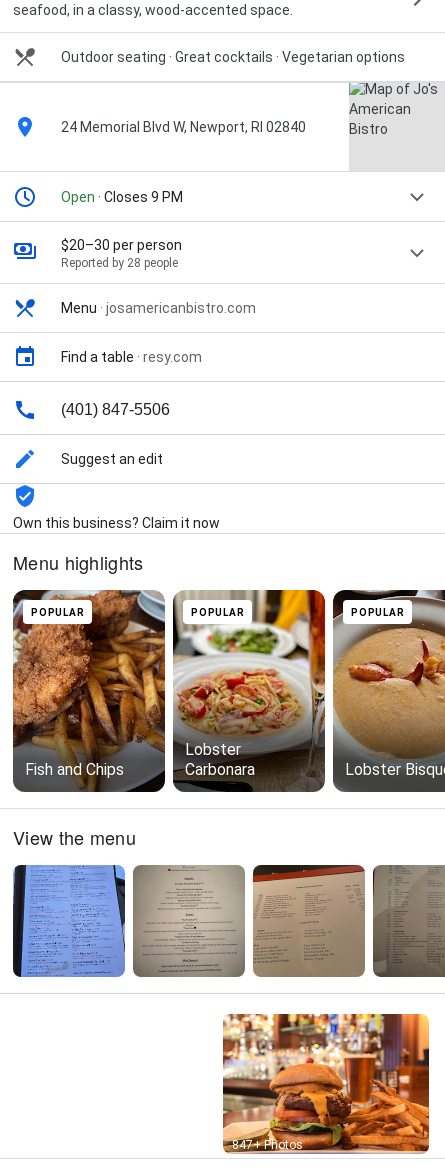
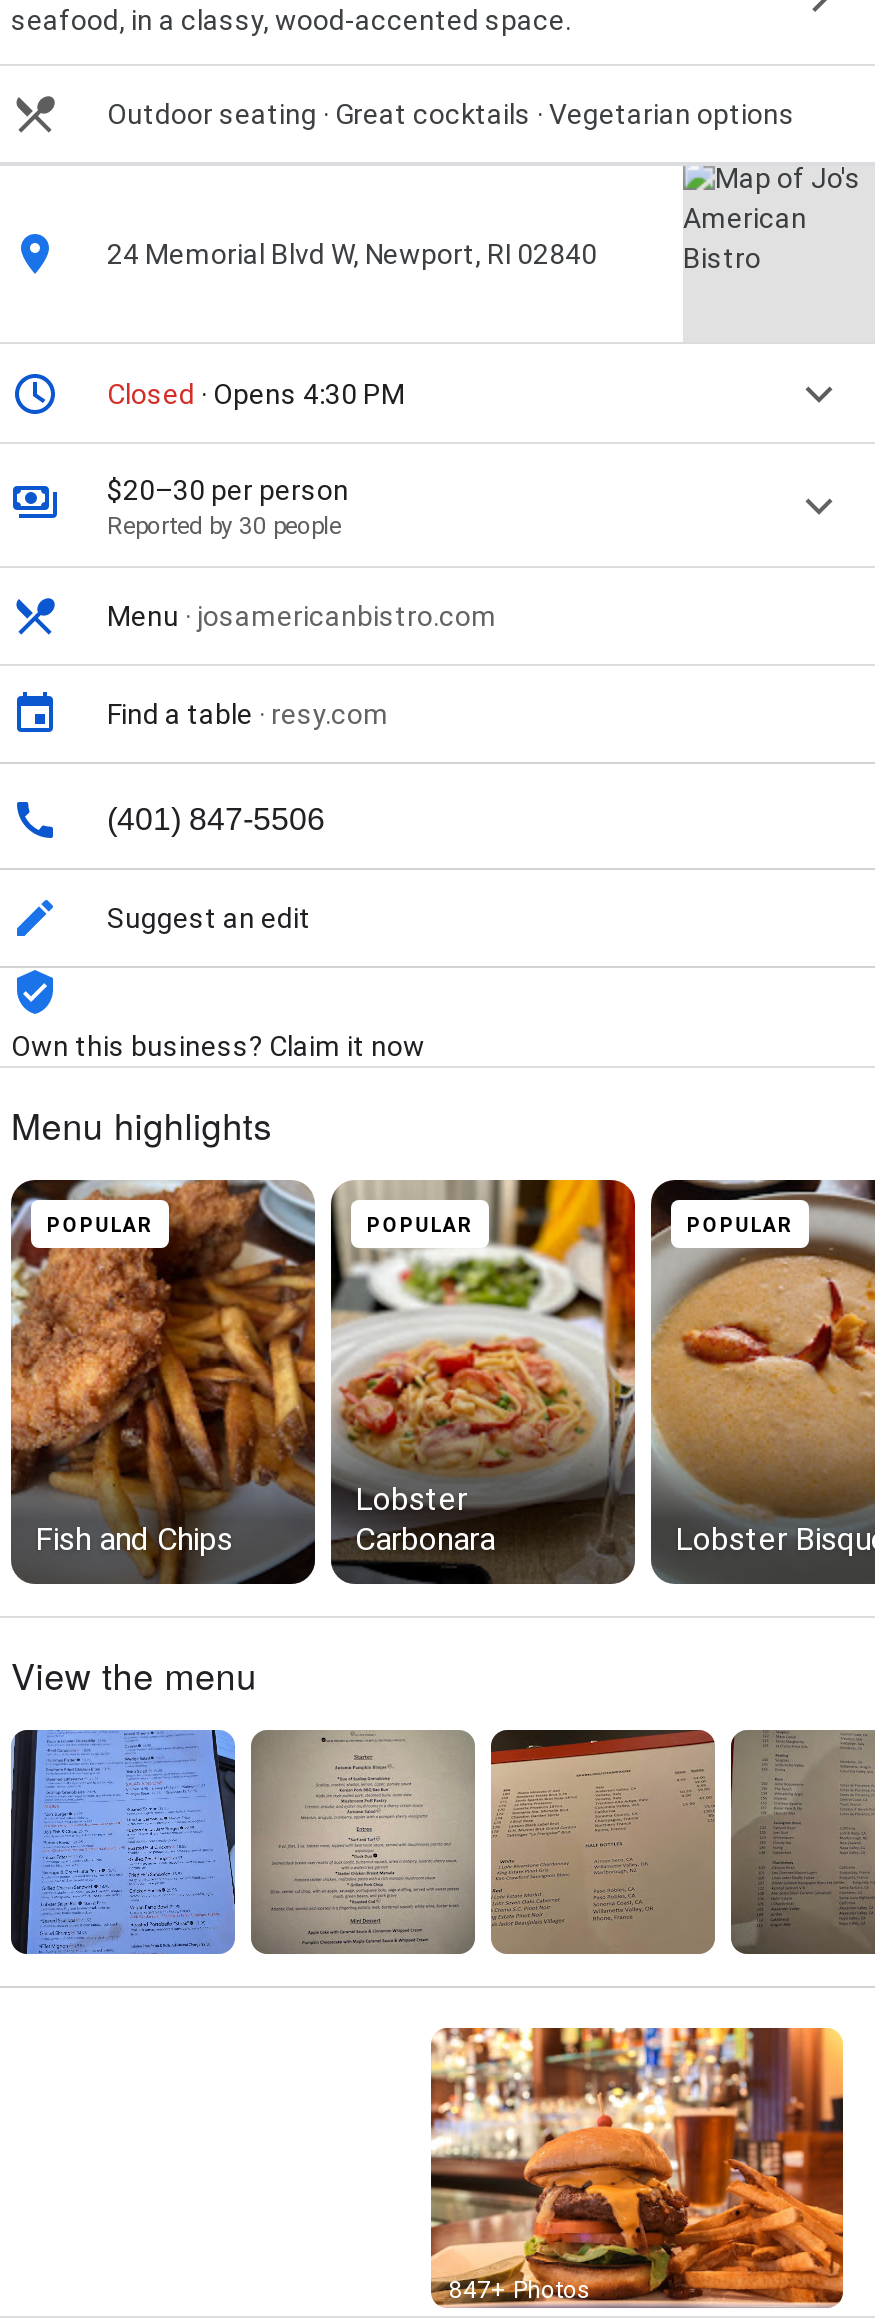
- Open · Closes 9 PM
+ Closed · Opens 4:30 PM

- Reported by 28 people
+ Reported by 30 people
